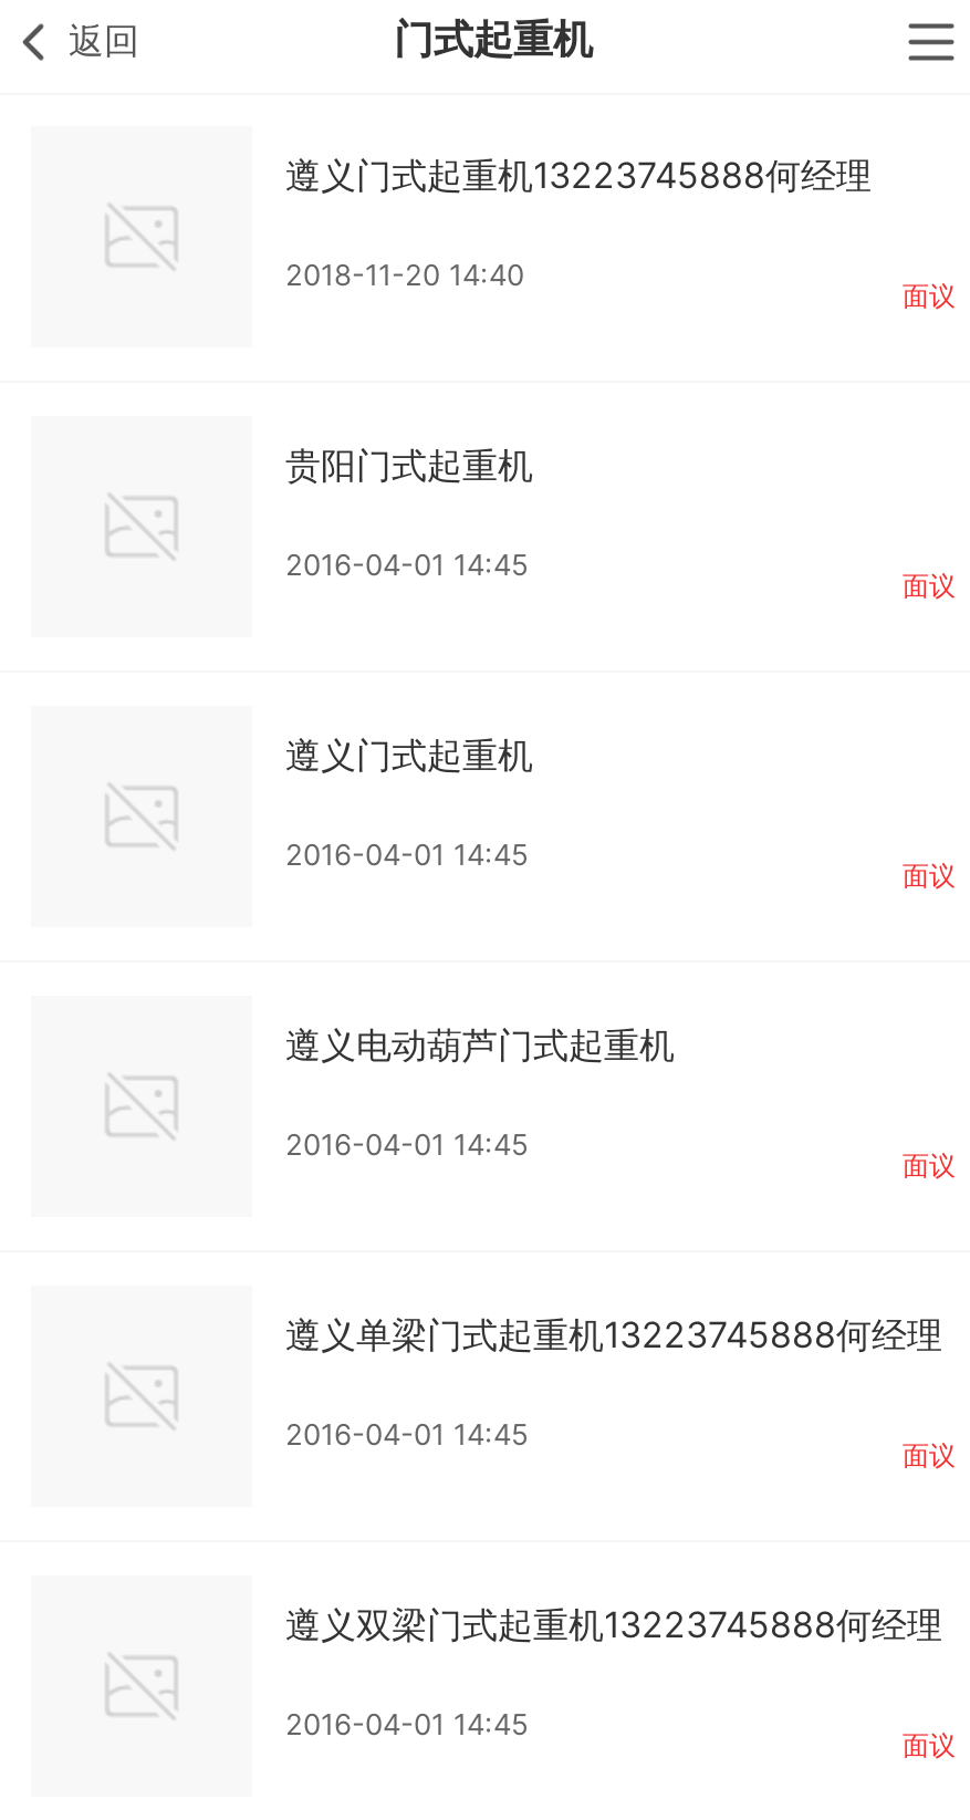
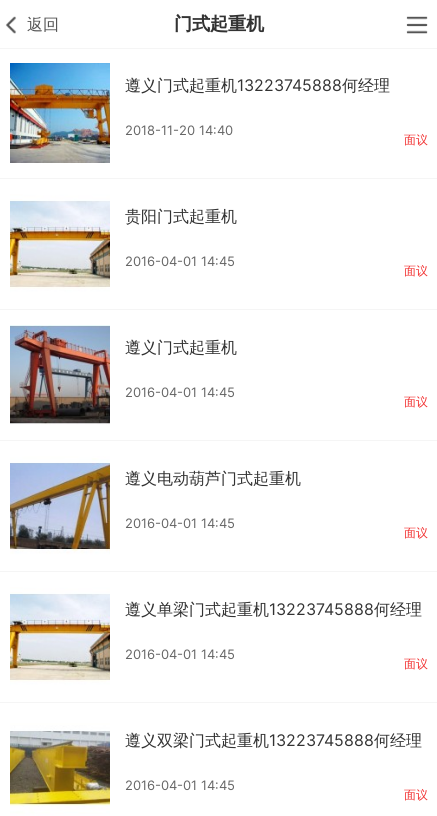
+ [image]

+ [image]

+ [image]

+ [image]

+ [image]

+ [image]
